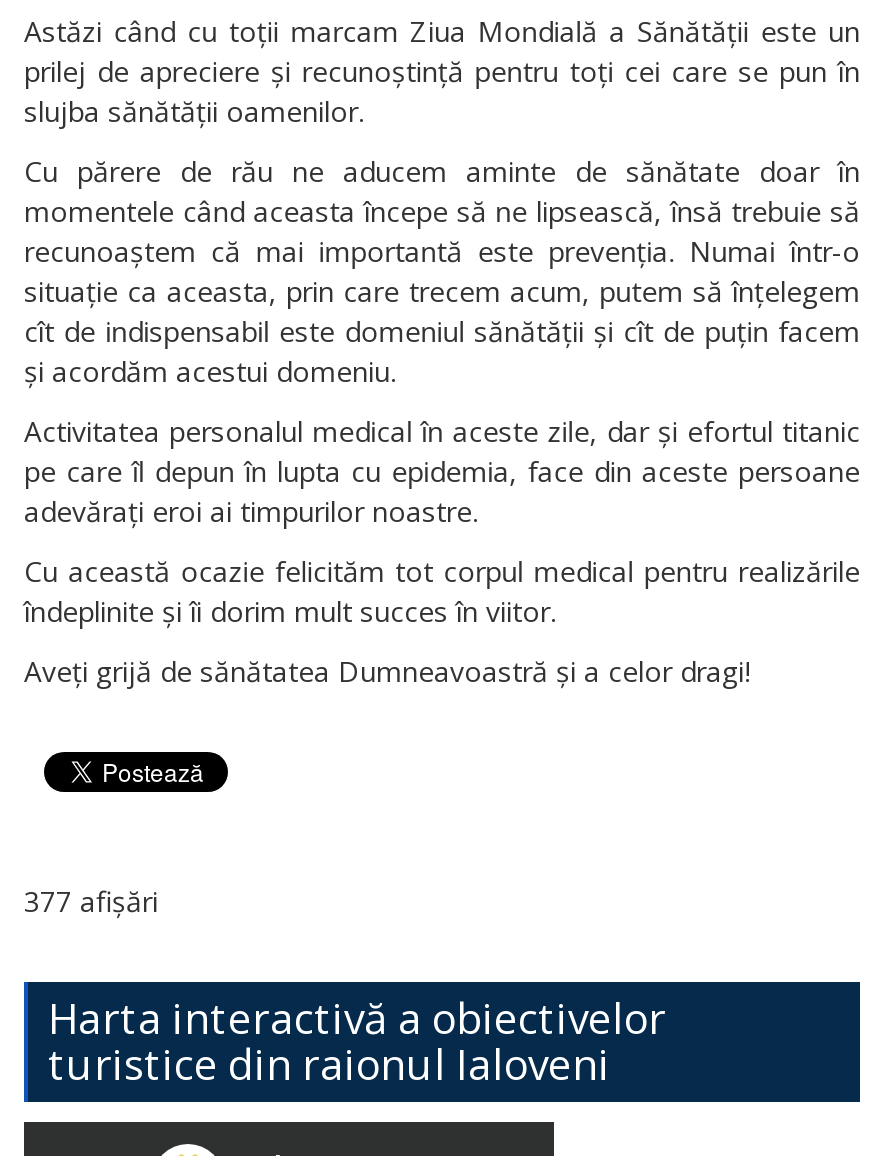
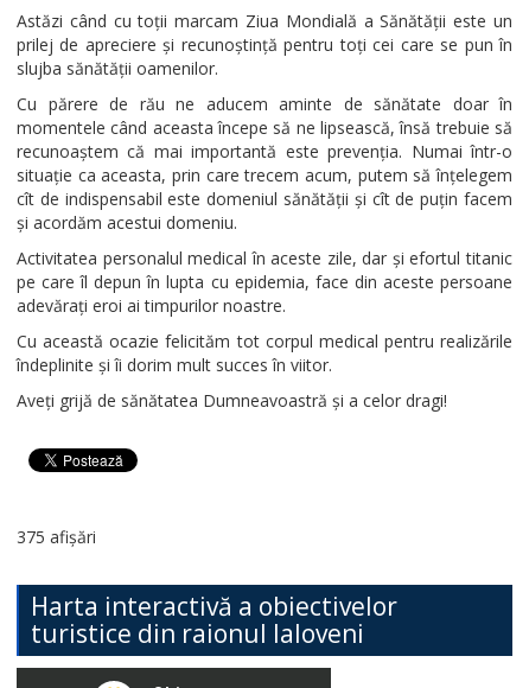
- 377 afișări
+ 375 afișări
